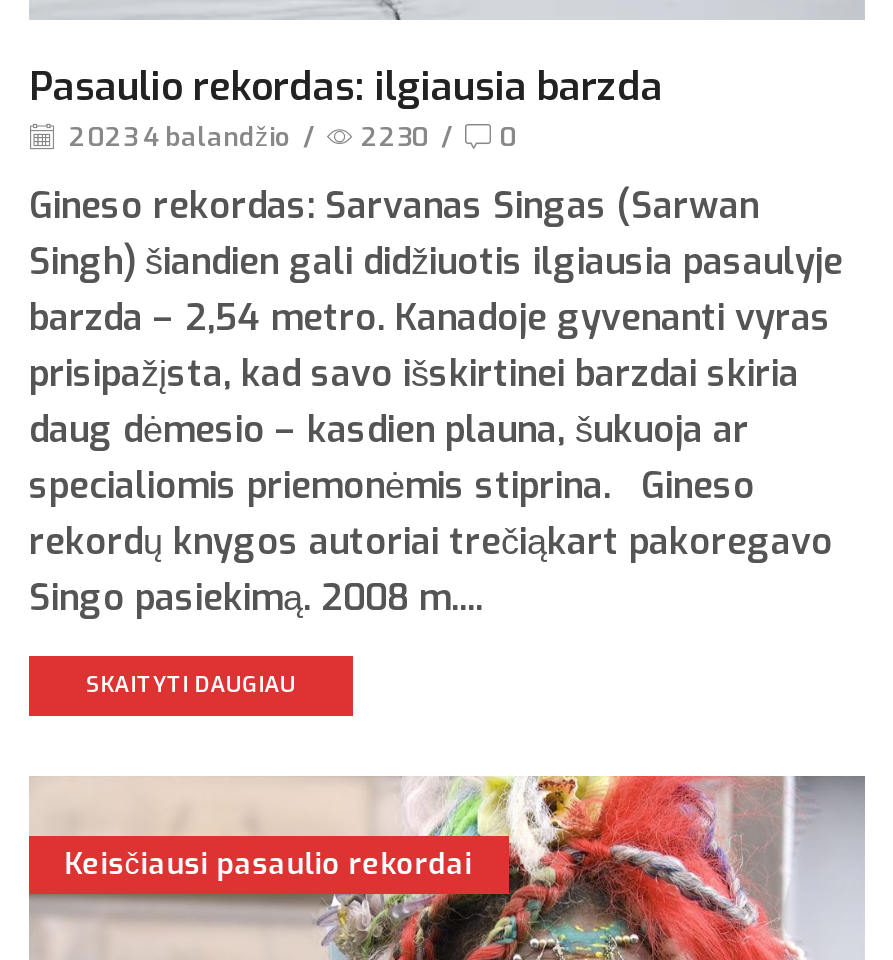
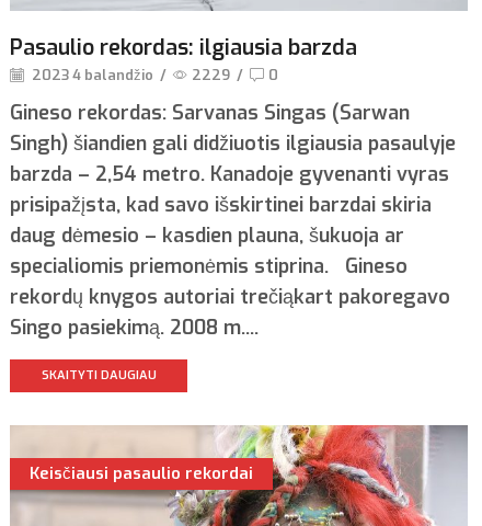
- 2023 4 balandžio / 2230 / 0
+ 2023 4 balandžio / 2229 / 0
